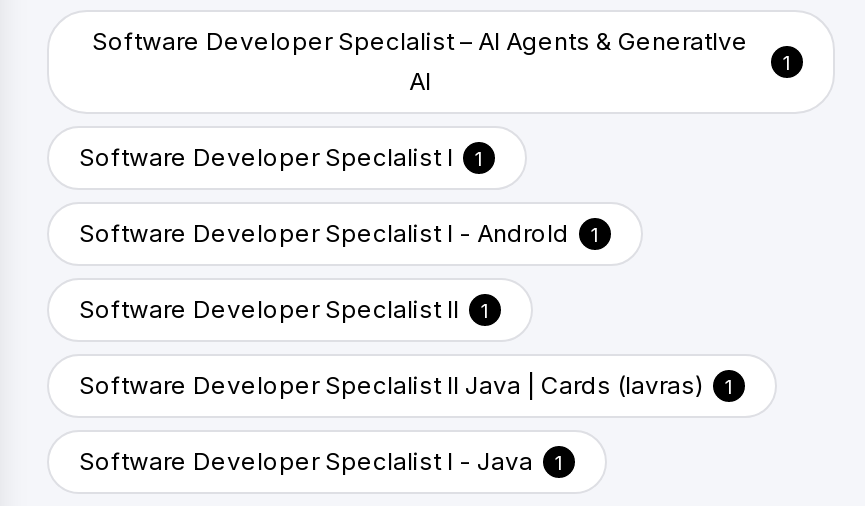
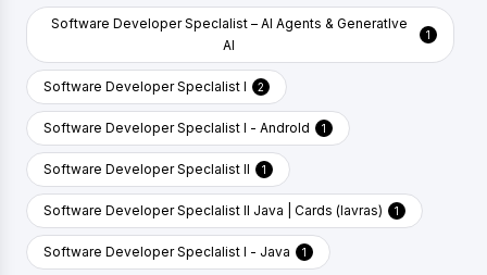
- Software Developer SpecIalist I 1
+ Software Developer SpecIalist I 2
